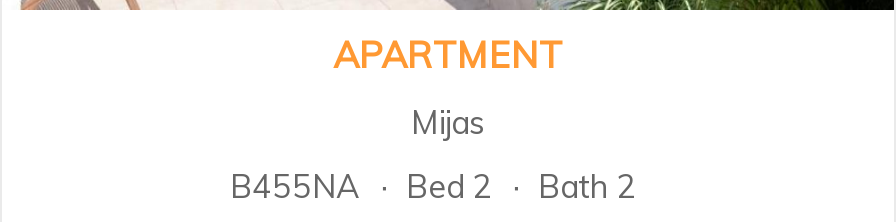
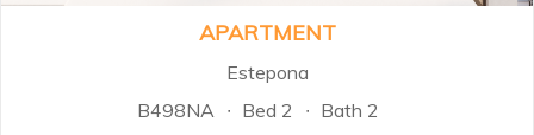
- Mijas
+ Estepona

- B455NA Bed 2 Bath 2
+ B498NA Bed 2 Bath 2
